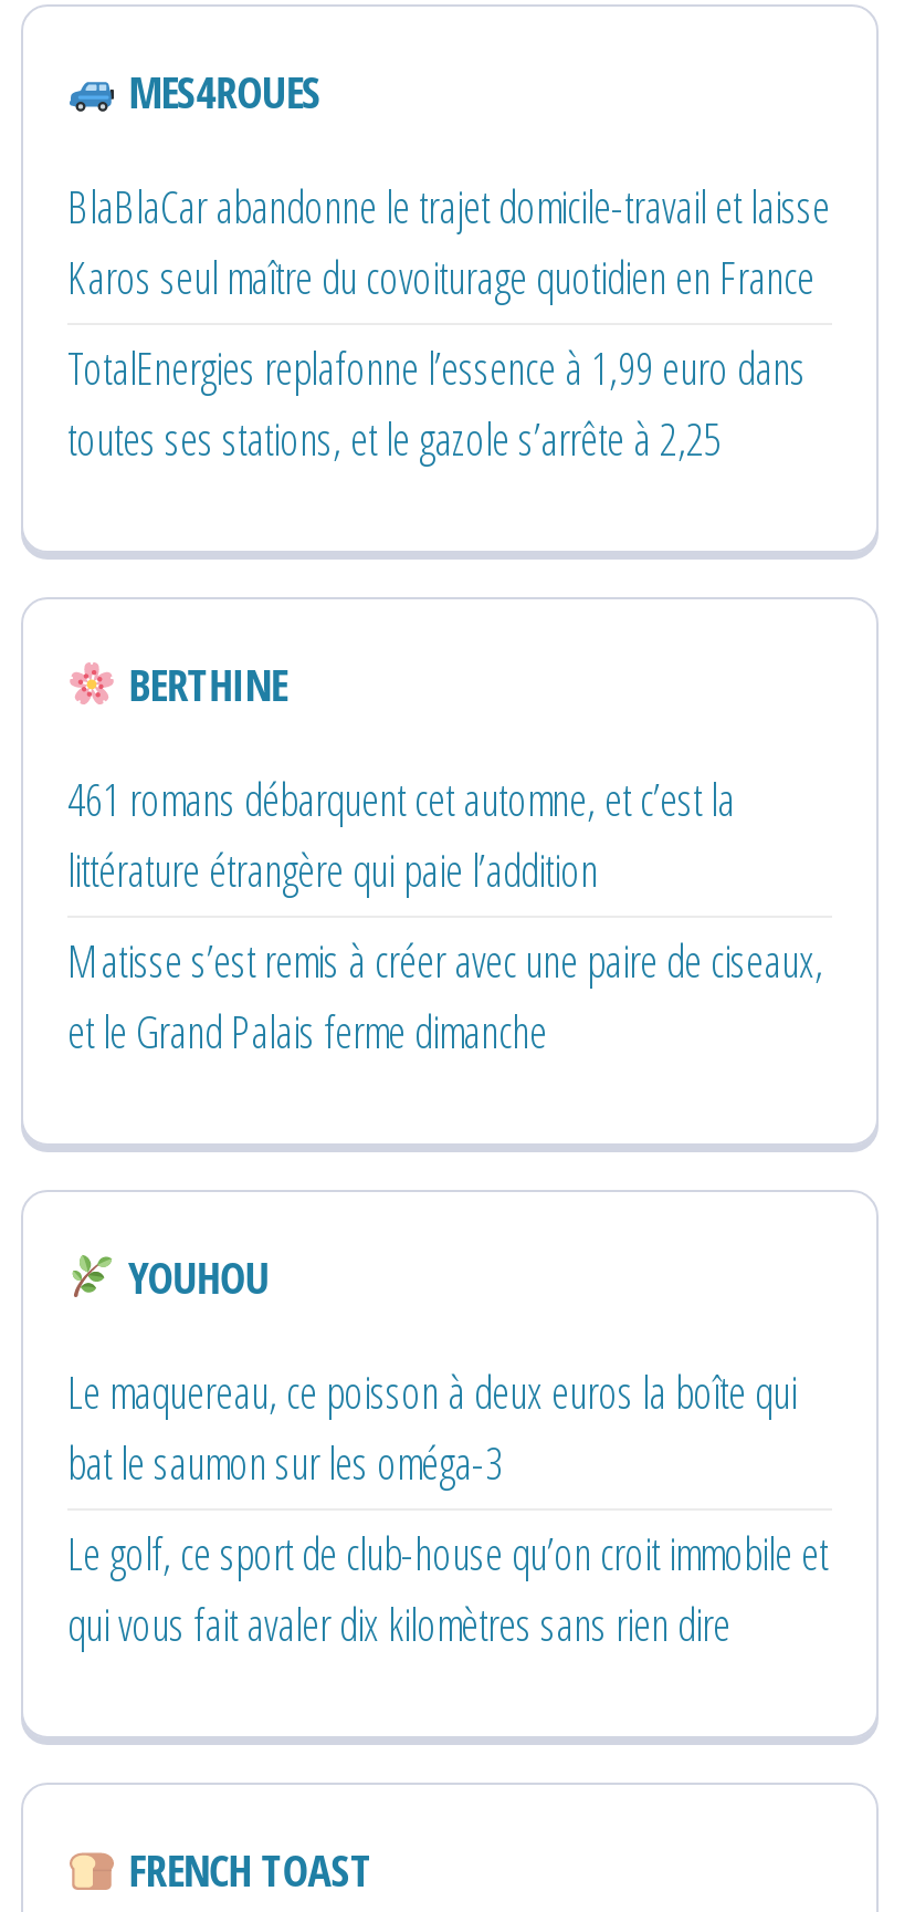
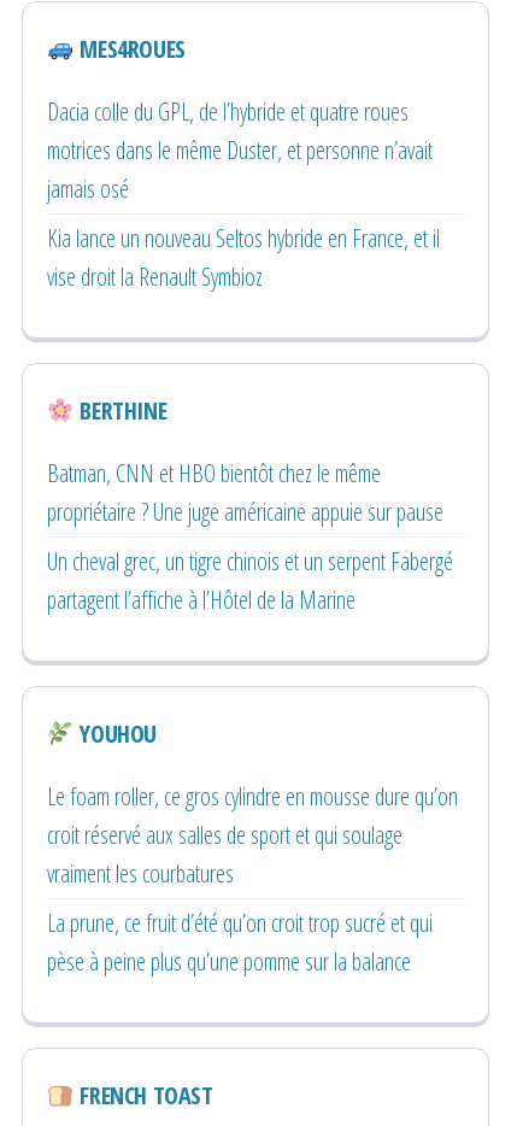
- BlaBlaCar abandonne le trajet domicile-travail et laisse
- Karos seul maître du covoiturage quotidien en France
+ Dacia colle du GPL, de l’hybride et quatre roues
+ motrices dans le même Duster, et personne n’avait
+ jamais osé

- TotalEnergies replafonne l’essence à 1,99 euro dans
- toutes ses stations, et le gazole s’arrête à 2,25
+ Kia lance un nouveau Seltos hybride en France, et il
+ vise droit la Renault Symbioz

- 461 romans débarquent cet automne, et c’est la
- littérature étrangère qui paie l’addition
+ Batman, CNN et HBO bientôt chez le même
+ propriétaire ? Une juge américaine appuie sur pause

- Matisse s’est remis à créer avec une paire de ciseaux,
- et le Grand Palais ferme dimanche
+ Un cheval grec, un tigre chinois et un serpent Fabergé
+ partagent l’affiche à l’Hôtel de la Marine

- Le maquereau, ce poisson à deux euros la boîte qui
- bat le saumon sur les oméga-3
+ Le foam roller, ce gros cylindre en mousse dure qu’on
+ croit réservé aux salles de sport et qui soulage
+ vraiment les courbatures

- Le golf, ce sport de club-house qu’on croit immobile et
- qui vous fait avaler dix kilomètres sans rien dire
+ La prune, ce fruit d’été qu’on croit trop sucré et qui
+ pèse à peine plus qu’une pomme sur la balance
